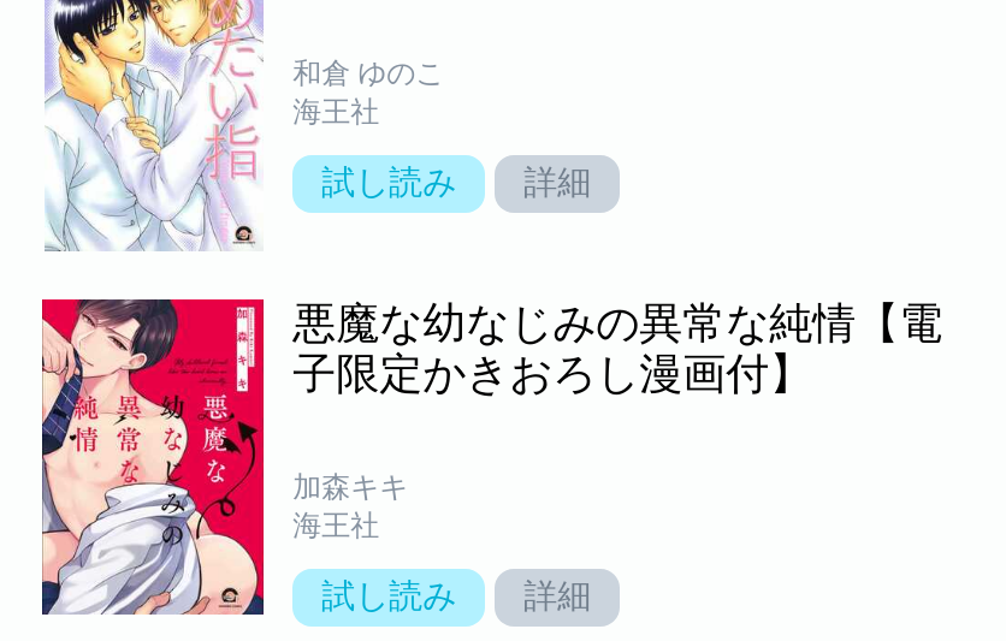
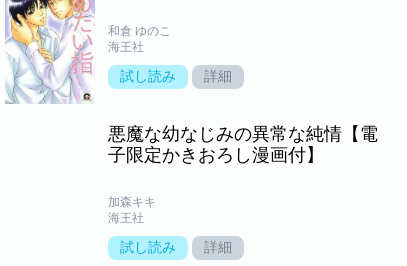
- [image]
